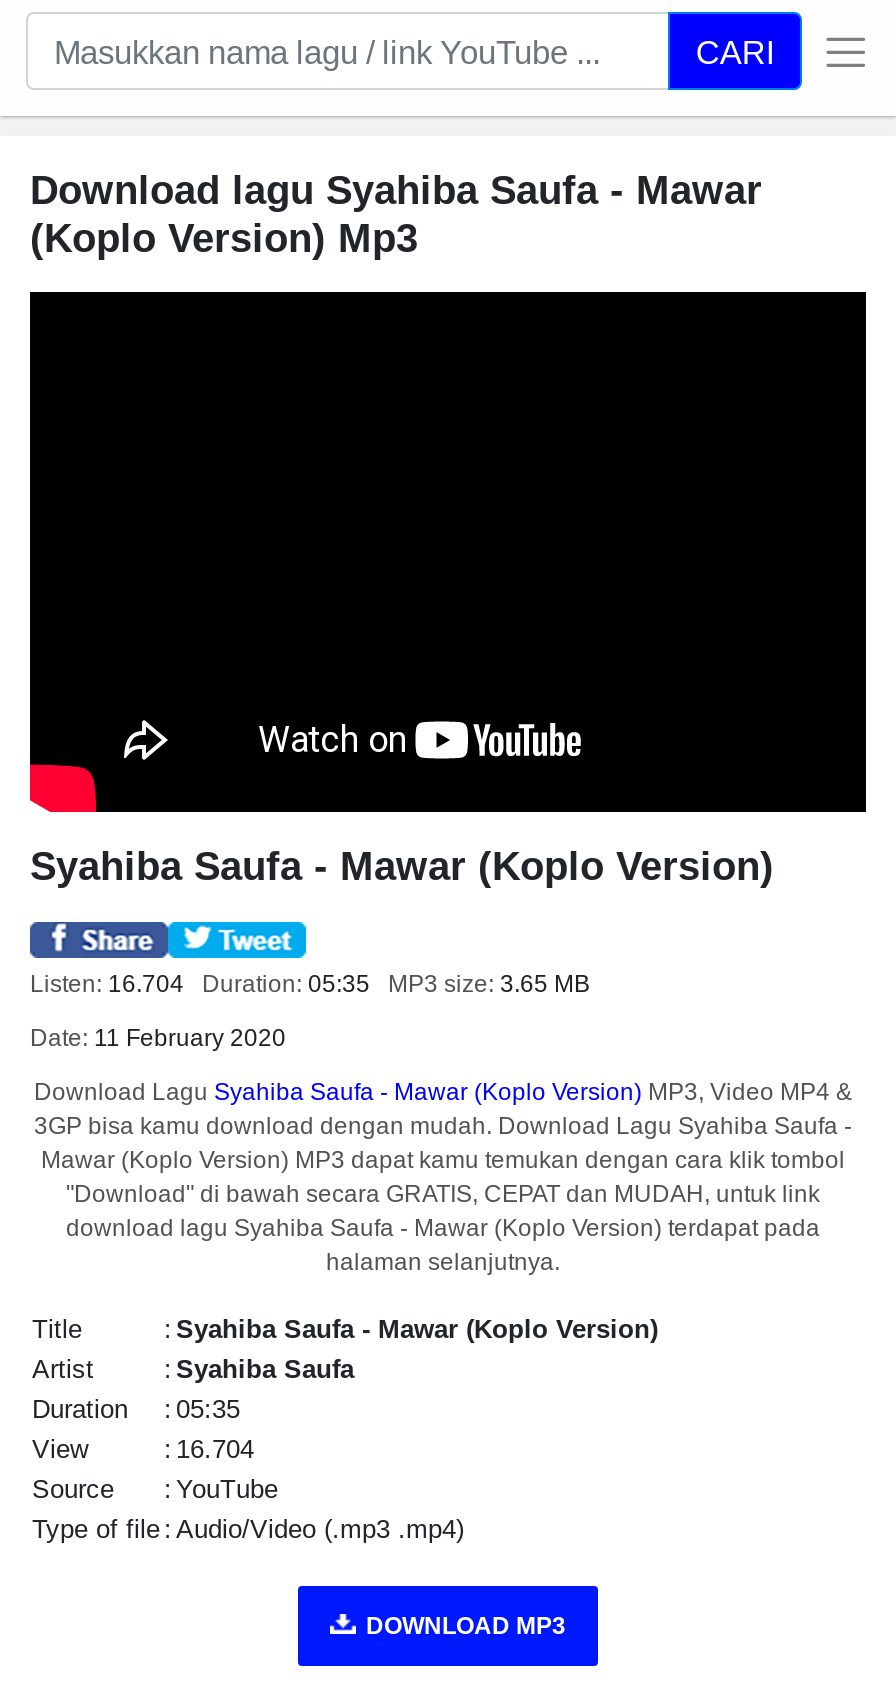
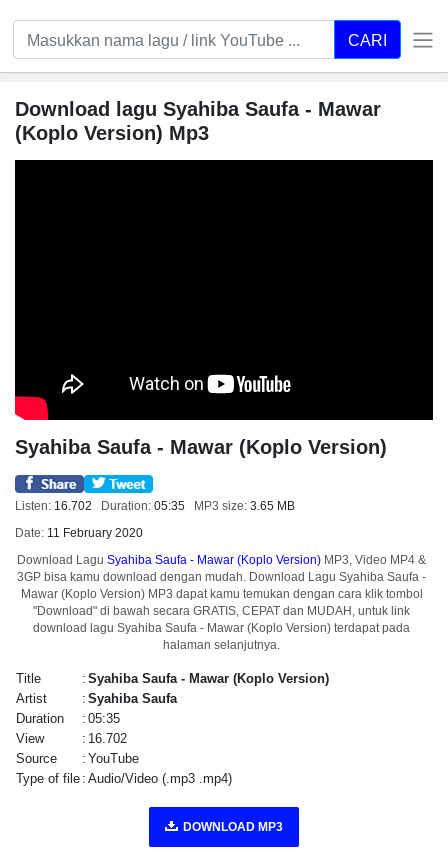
- Listen: 16.704 Duration: 05:35 MP3 size: 3.65 MB
+ Listen: 16.702 Duration: 05:35 MP3 size: 3.65 MB

- : 16.704
+ : 16.702
